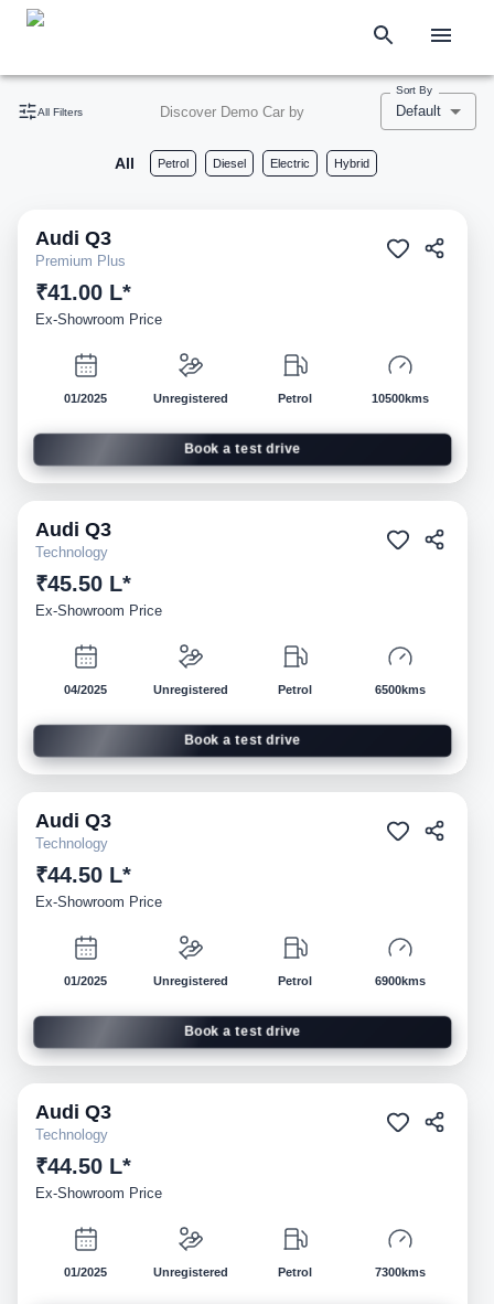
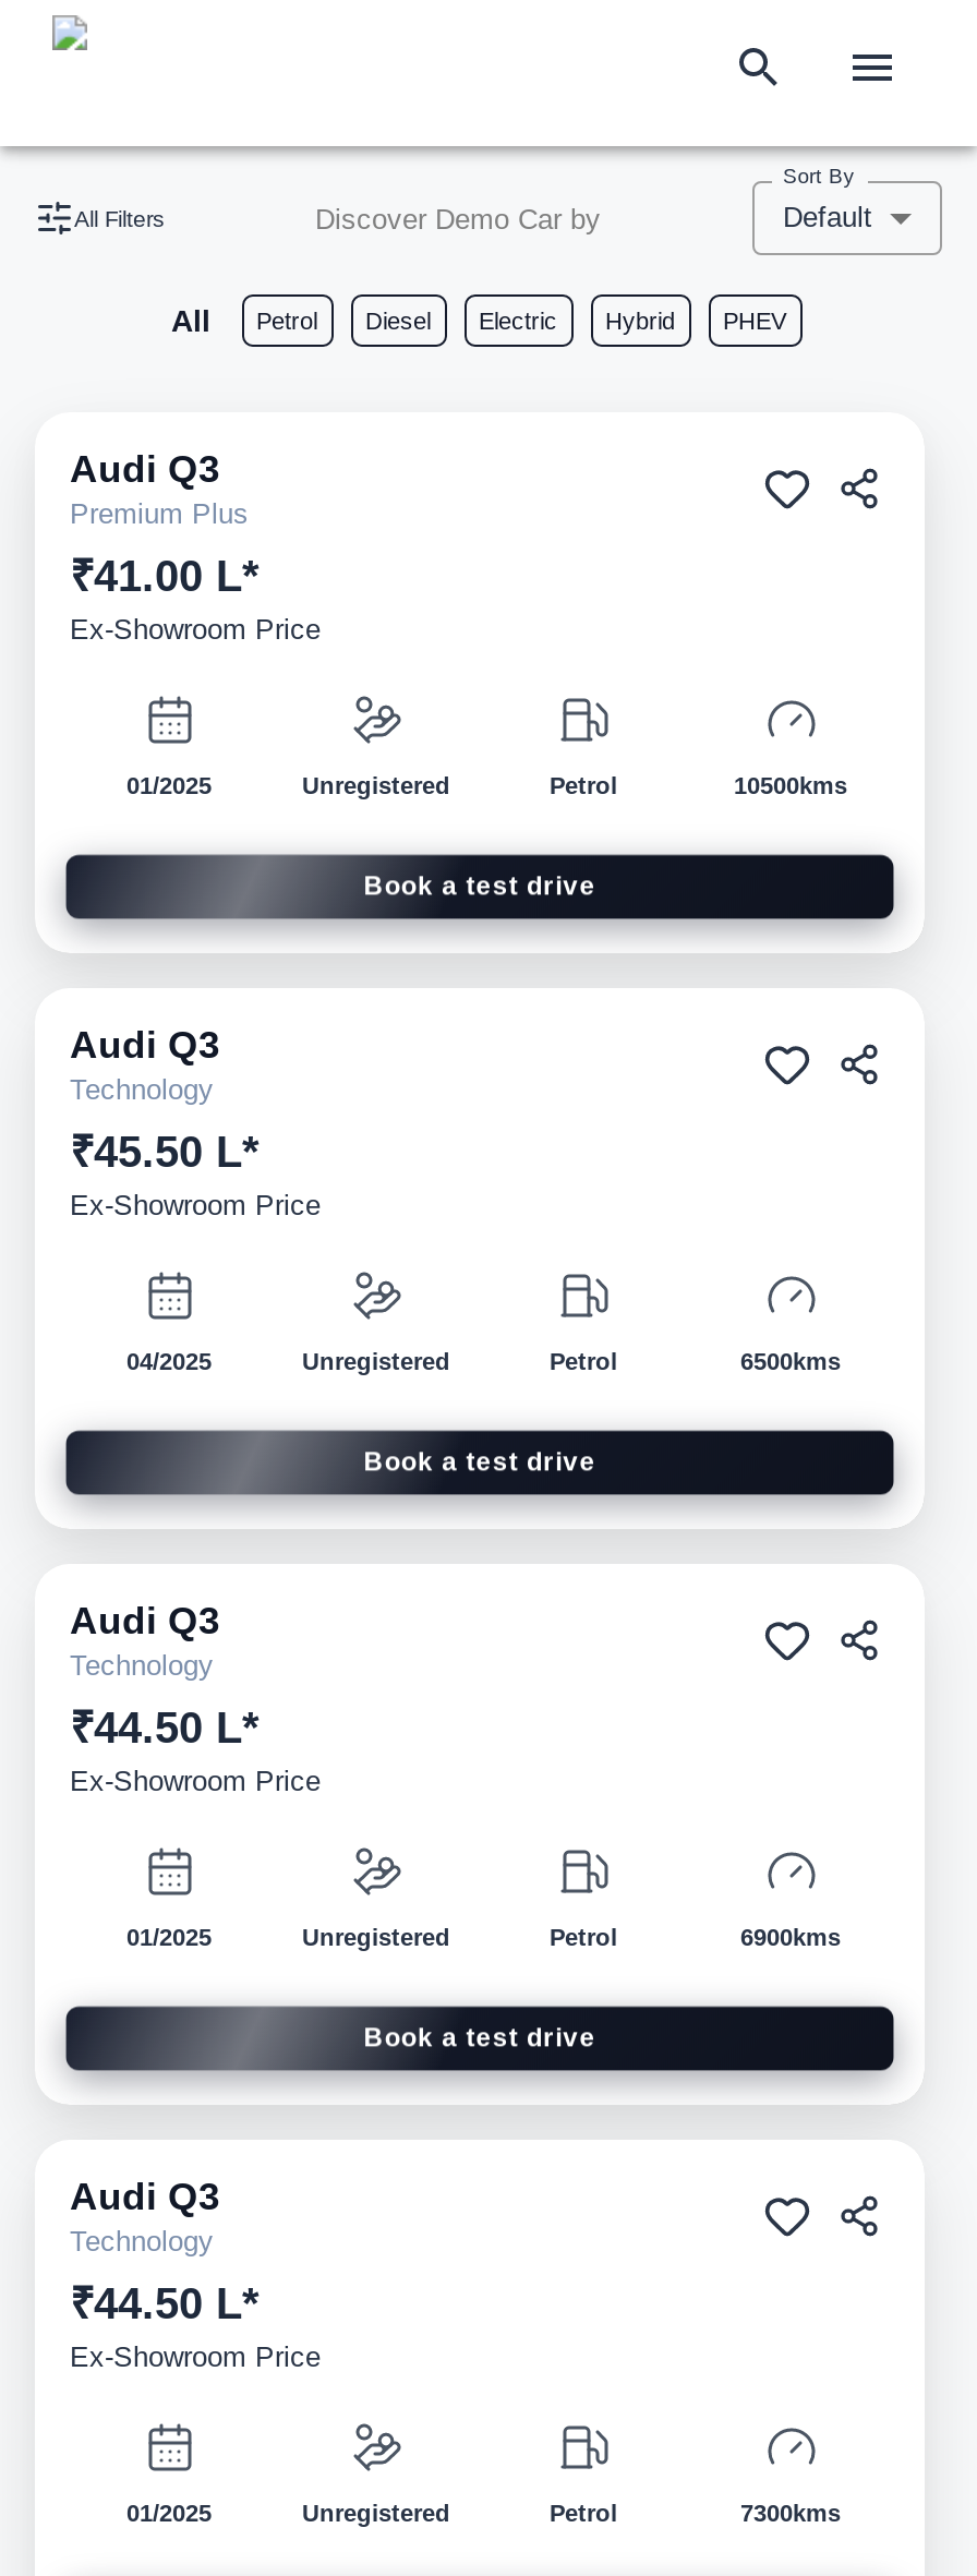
+ PHEV
